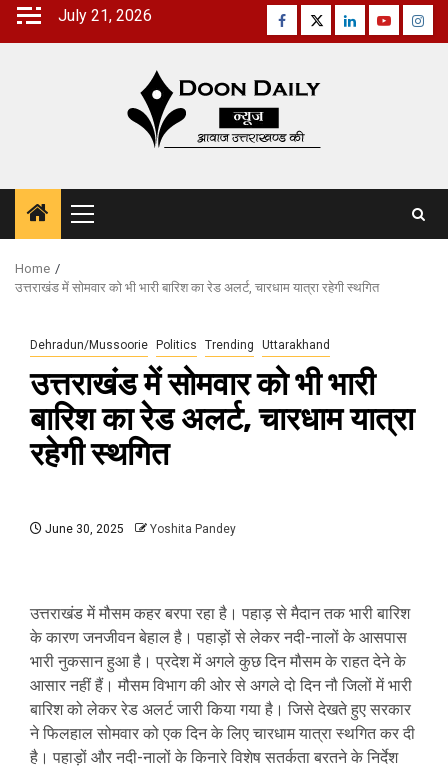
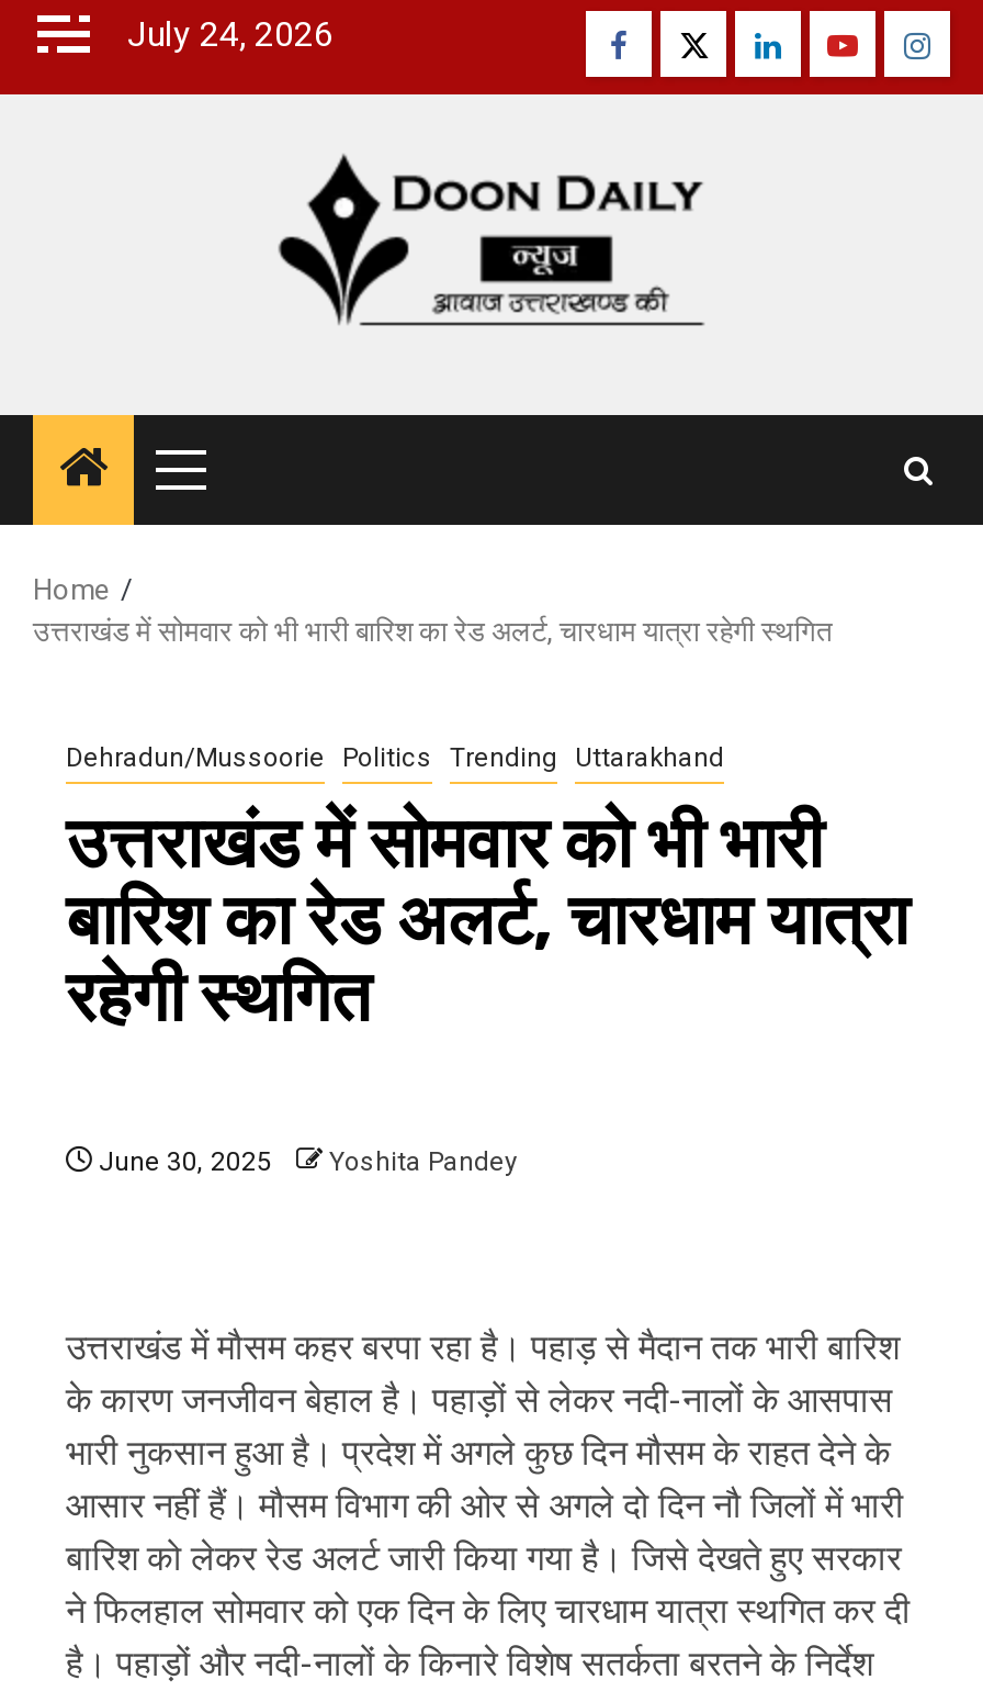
- July 21, 2026
+ July 24, 2026
